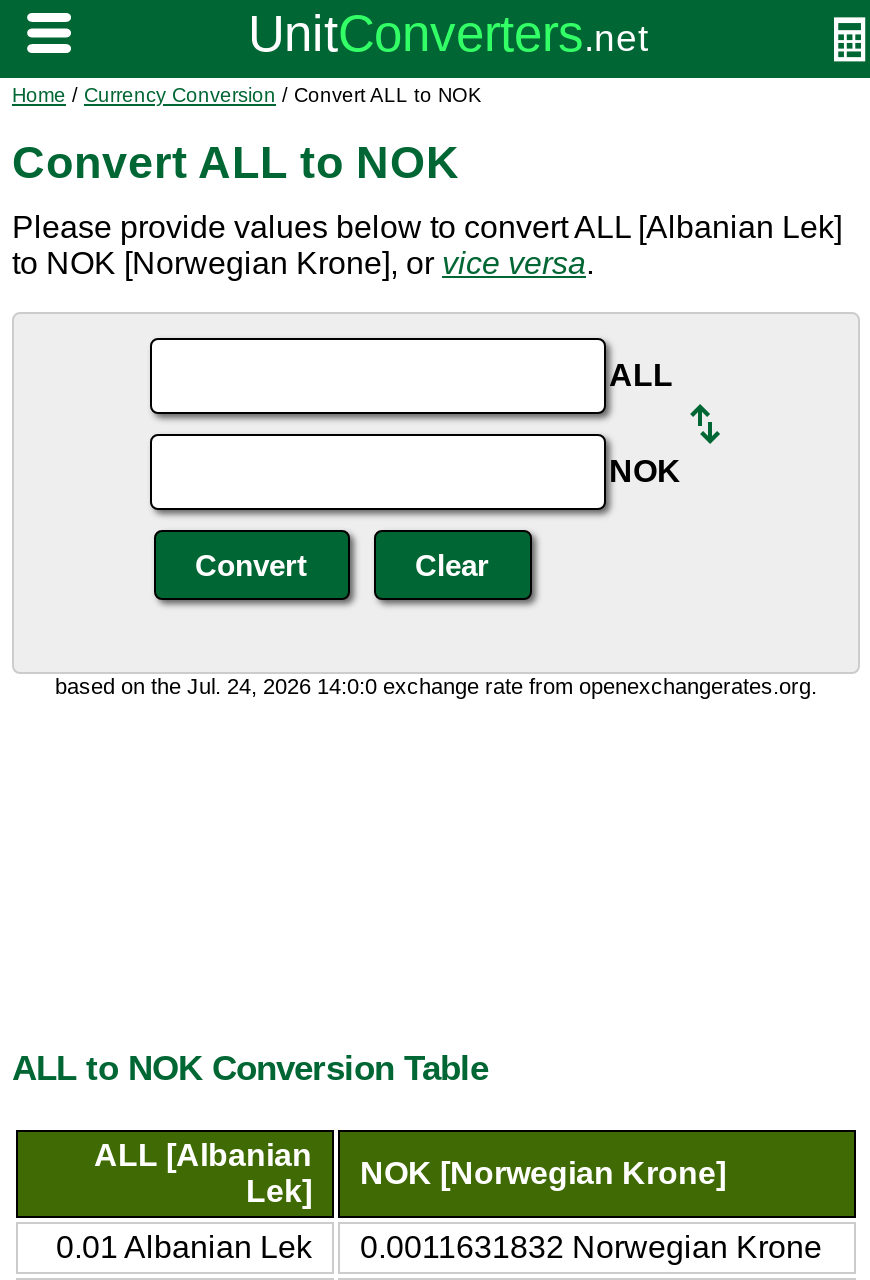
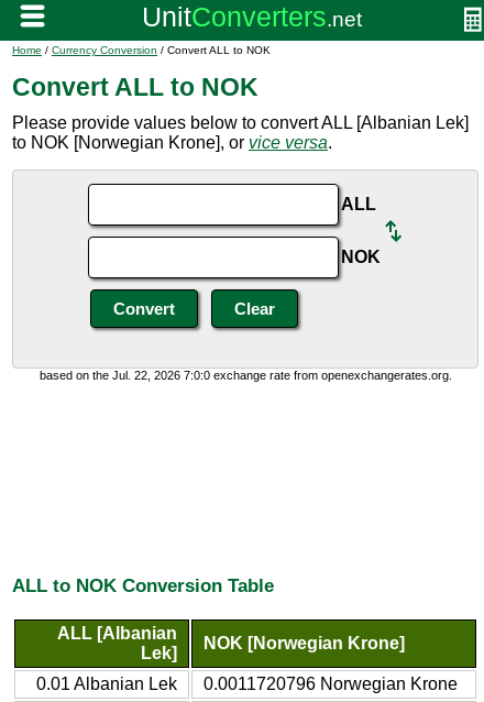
- based on the Jul. 24, 2026 14:0:0 exchange rate from openexchangerates.org.
+ based on the Jul. 22, 2026 7:0:0 exchange rate from openexchangerates.org.

- 0.0011631832 Norwegian Krone
+ 0.0011720796 Norwegian Krone
